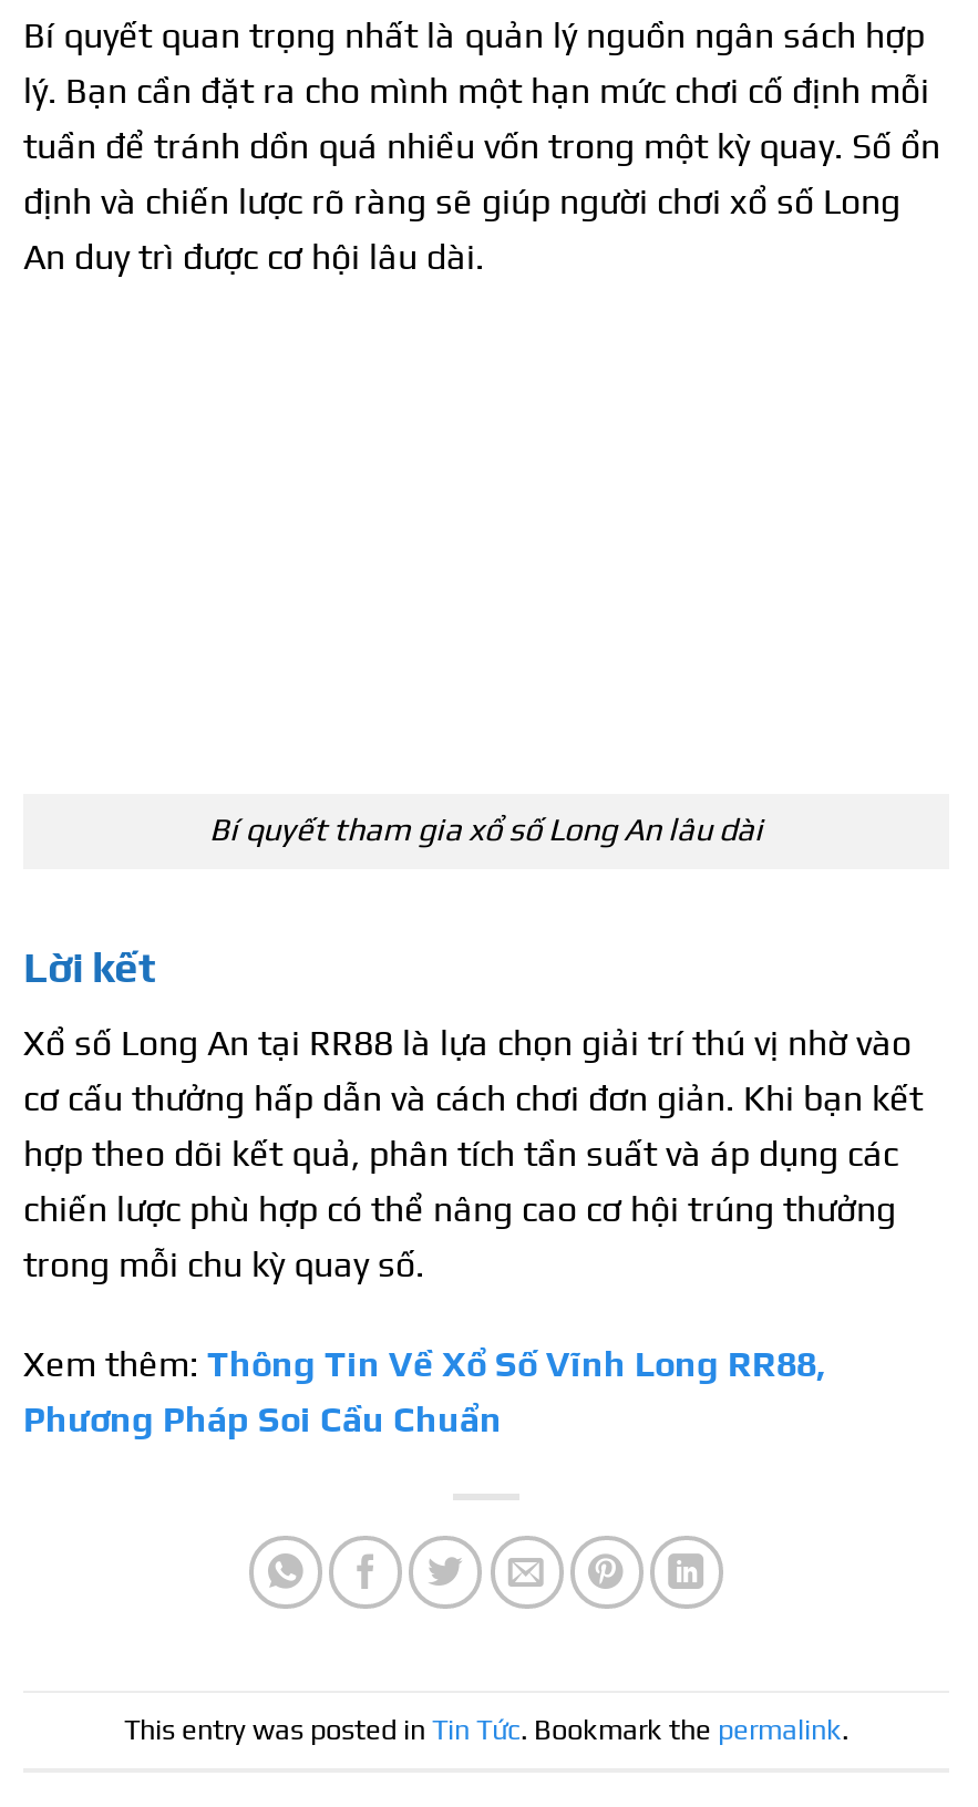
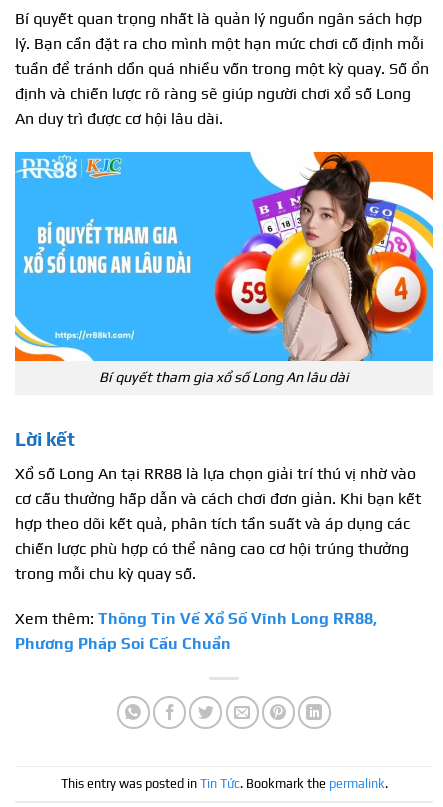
+ [image]
